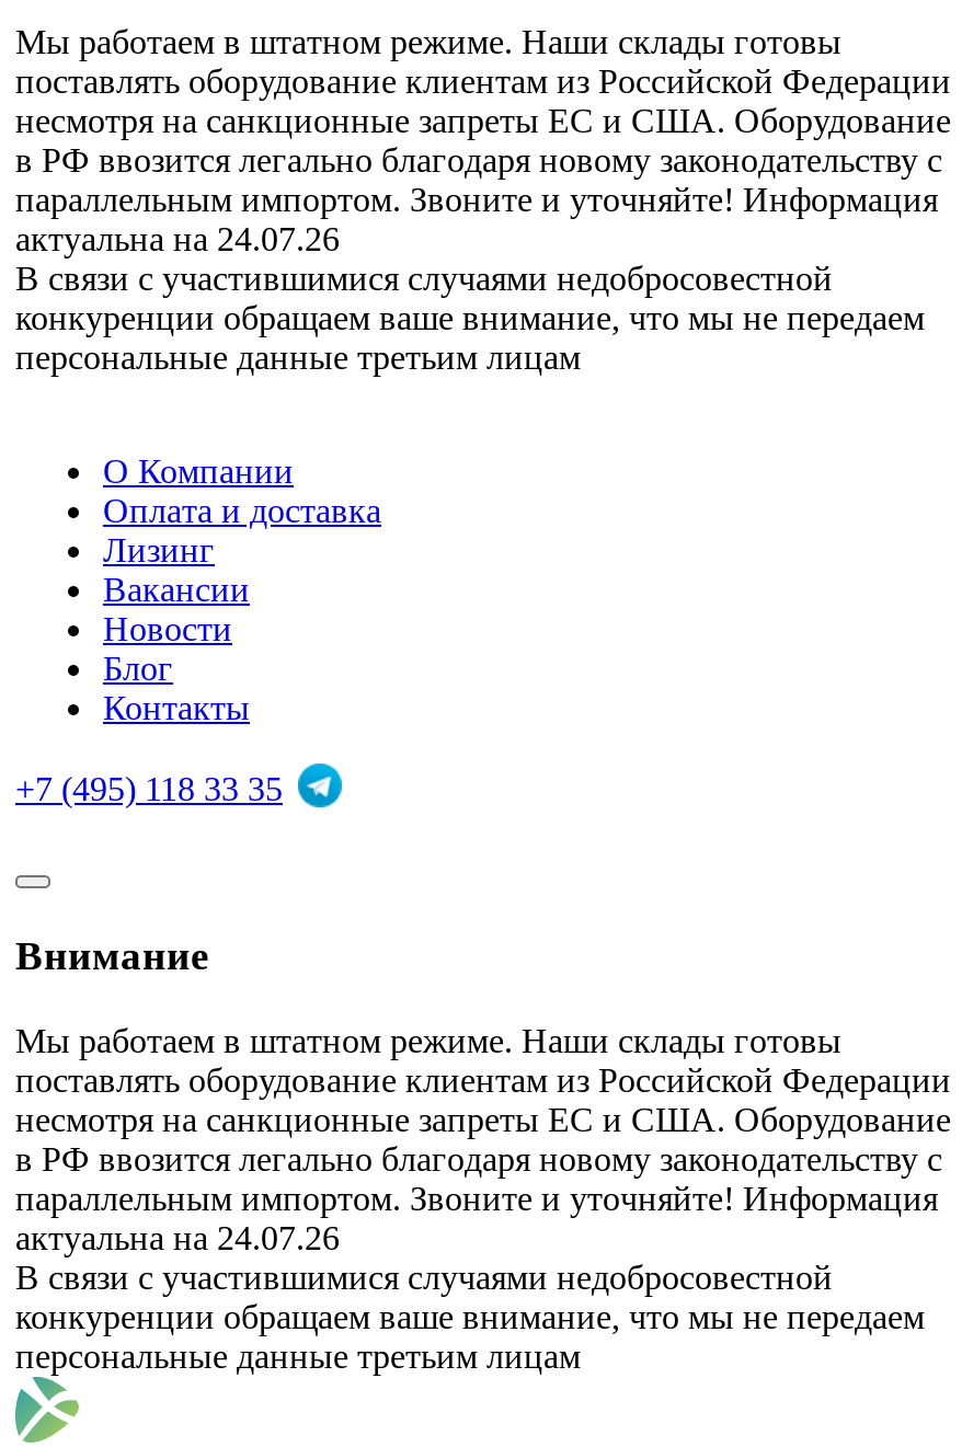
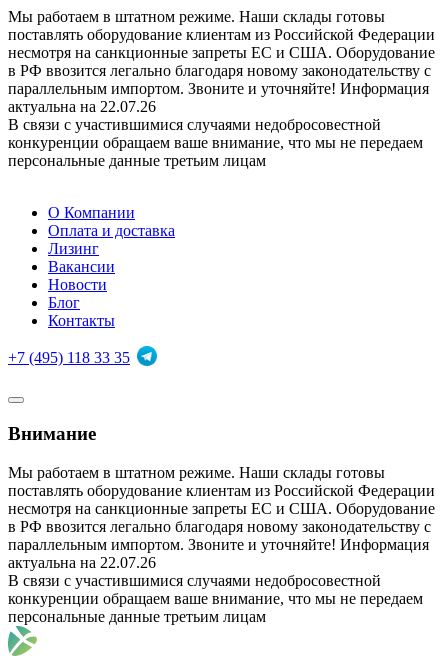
- актуальна на 24.07.26
+ актуальна на 22.07.26

- актуальна на 24.07.26
+ актуальна на 22.07.26
